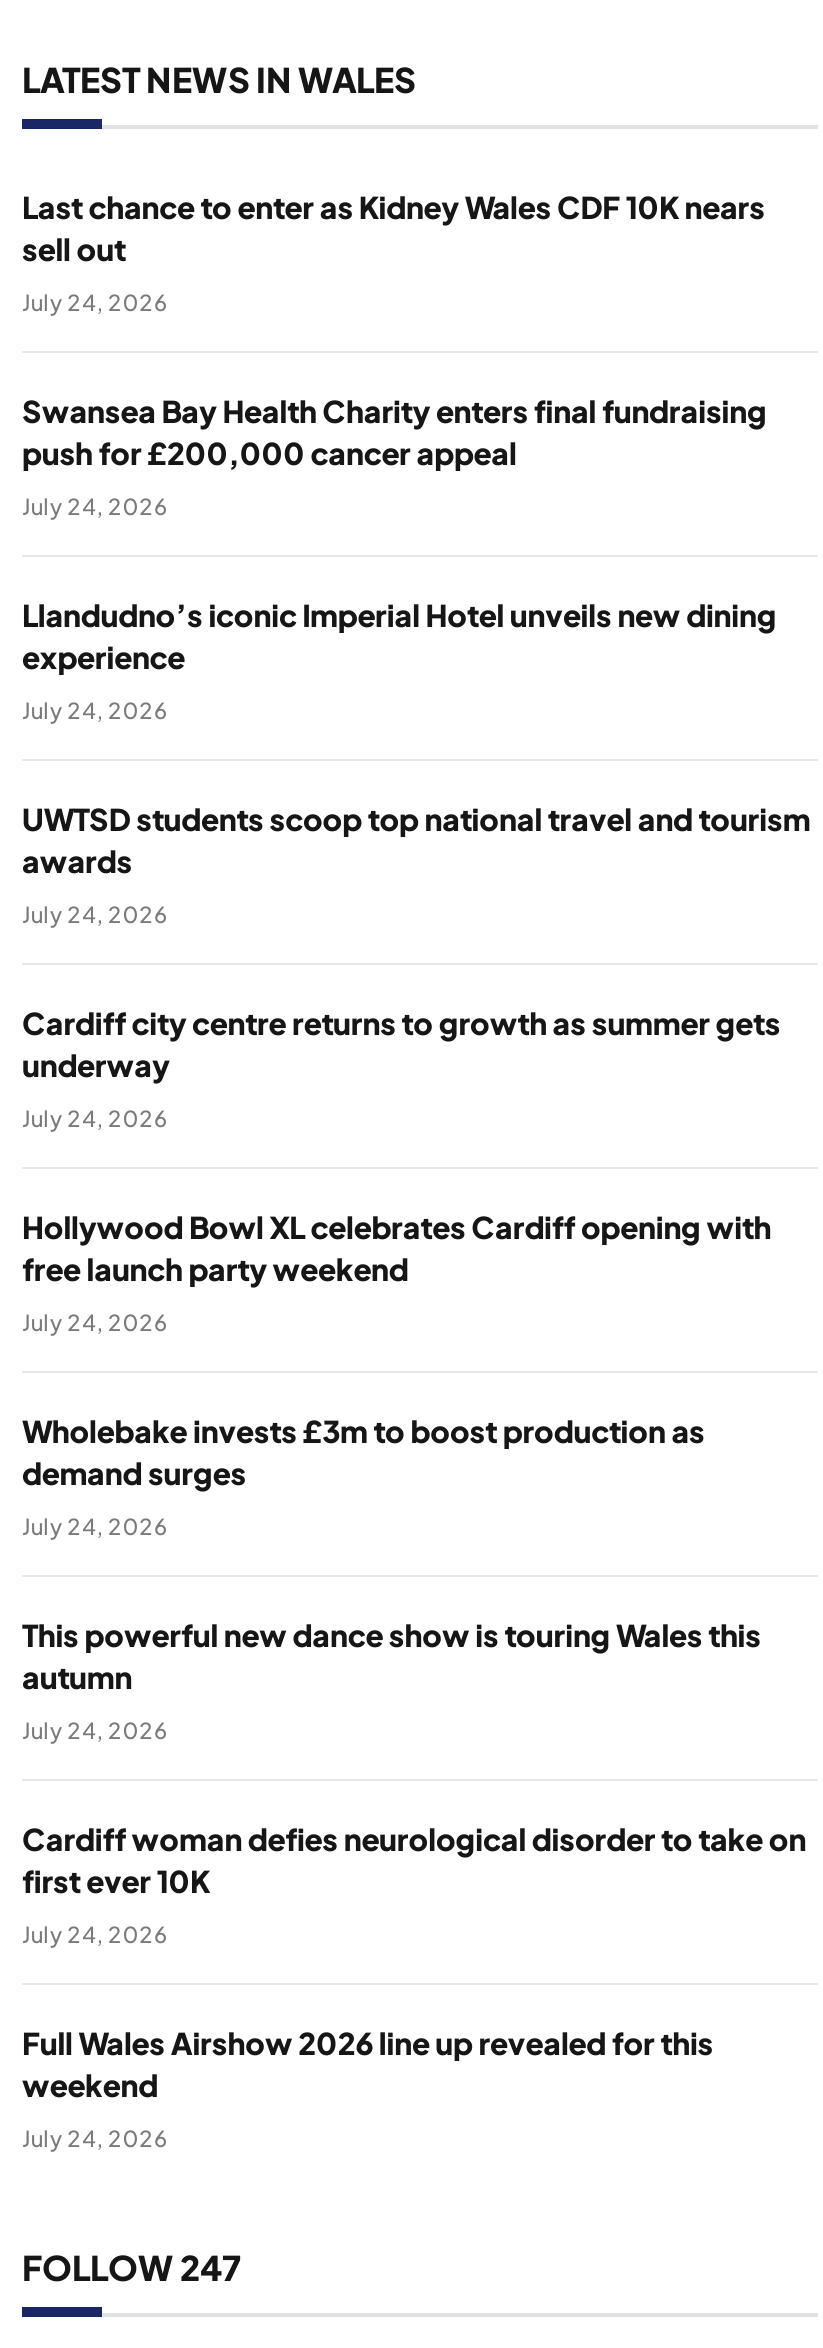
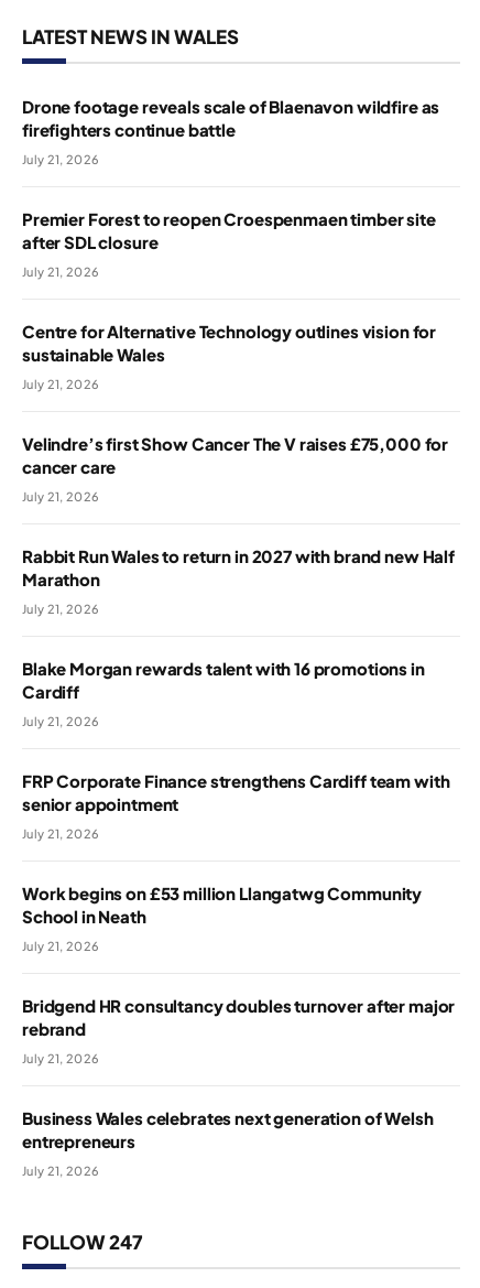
- Last chance to enter as Kidney Wales CDF 10K nears
- sell out
+ Drone footage reveals scale of Blaenavon wildfire as
+ firefighters continue battle

- July 24, 2026
+ July 21, 2026

- Swansea Bay Health Charity enters final fundraising
- push for £200,000 cancer appeal
+ Premier Forest to reopen Croespenmaen timber site
+ after SDL closure

- July 24, 2026
+ July 21, 2026

- Llandudno’s iconic Imperial Hotel unveils new dining
- experience
+ Centre for Alternative Technology outlines vision for
+ sustainable Wales

- July 24, 2026
+ July 21, 2026

- UWTSD students scoop top national travel and tourism
- awards
+ Velindre’s first Show Cancer The V raises £75,000 for
+ cancer care

- July 24, 2026
+ July 21, 2026

- Cardiff city centre returns to growth as summer gets
- underway
+ Rabbit Run Wales to return in 2027 with brand new Half
+ Marathon

- July 24, 2026
+ July 21, 2026

- Hollywood Bowl XL celebrates Cardiff opening with
- free launch party weekend
+ Blake Morgan rewards talent with 16 promotions in
+ Cardiff

- July 24, 2026
+ July 21, 2026

- Wholebake invests £3m to boost production as
- demand surges
+ FRP Corporate Finance strengthens Cardiff team with
+ senior appointment

- July 24, 2026
+ July 21, 2026

- This powerful new dance show is touring Wales this
- autumn
+ Work begins on £53 million Llangatwg Community
+ School in Neath

- July 24, 2026
+ July 21, 2026

- Cardiff woman defies neurological disorder to take on
- first ever 10K
+ Bridgend HR consultancy doubles turnover after major
+ rebrand

- July 24, 2026
+ July 21, 2026

- Full Wales Airshow 2026 line up revealed for this
- weekend
+ Business Wales celebrates next generation of Welsh
+ entrepreneurs

- July 24, 2026
+ July 21, 2026
